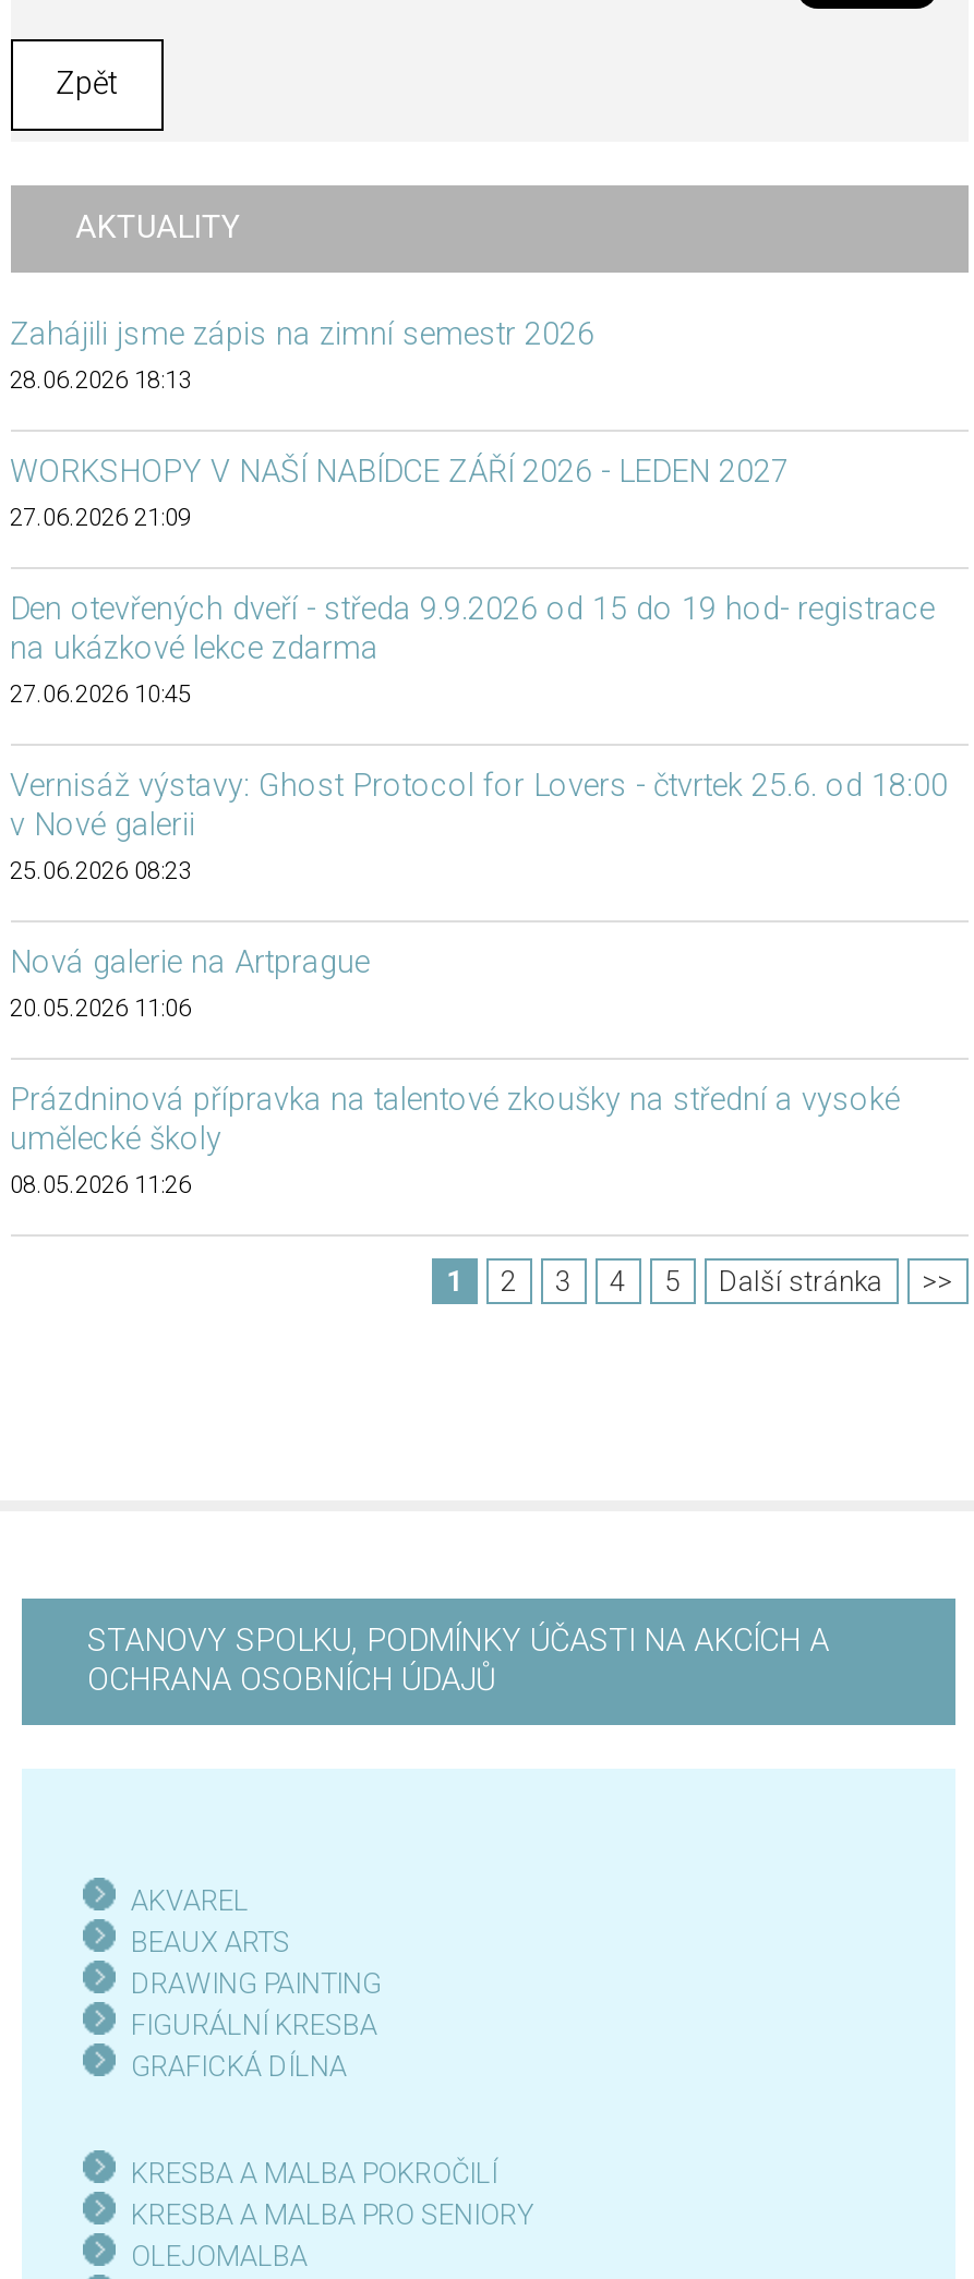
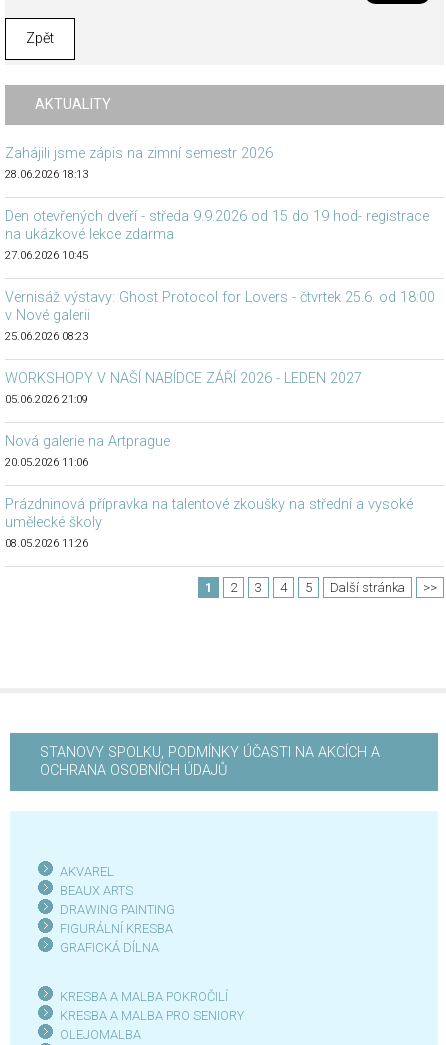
moved down: WORKSHOPY V NAŠÍ NABÍDCE ZÁŘÍ 2026 - LEDEN 2027

- 27.06.2026 21:09

moved up: Den otevřených dveří - středa 9.9.2026 od 15 do 19 hod- registrace | na ukázkové lekce zdarma | 27.06.2026 10:45 | Vernisáž výstavy: Ghost Protocol for Lovers - čtvrtek 25.6. od 18:00 | v Nové galerii | 25.06.2026 08:23

+ 05.06.2026 21:09
